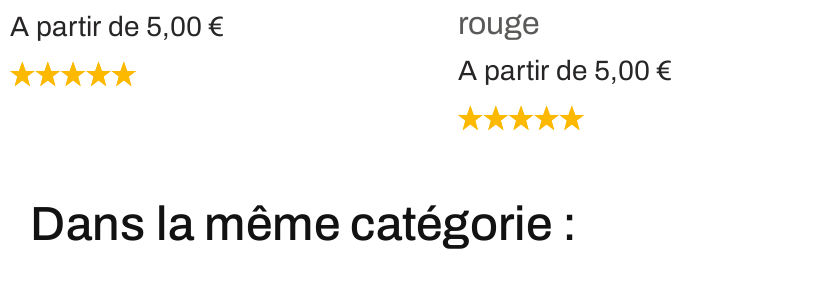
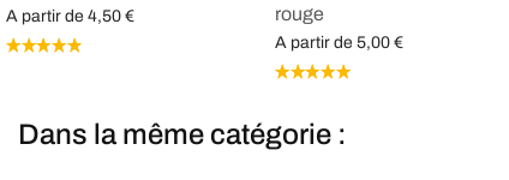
- A partir de 5,00 €
+ A partir de 4,50 €
